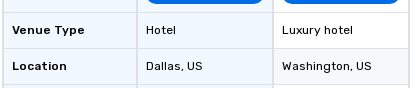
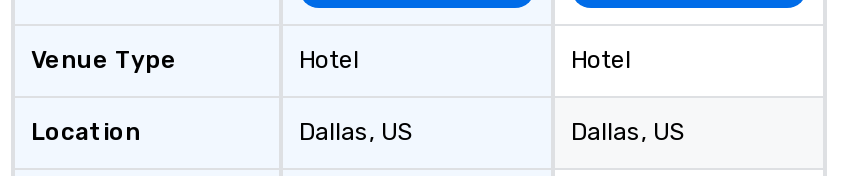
- Luxury hotel
+ Hotel

- Washington, US
+ Dallas, US
